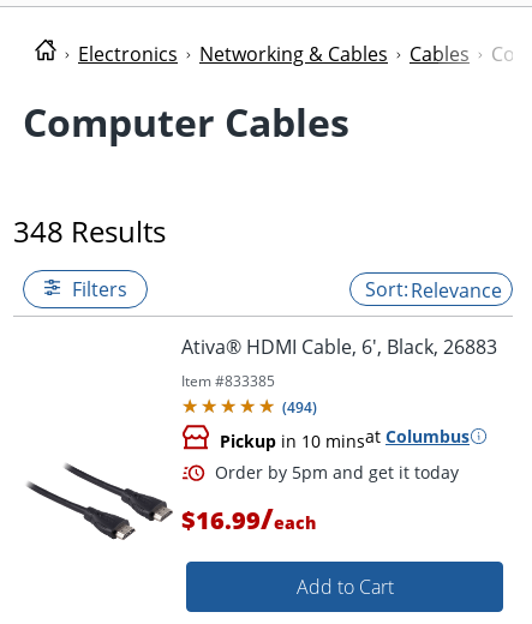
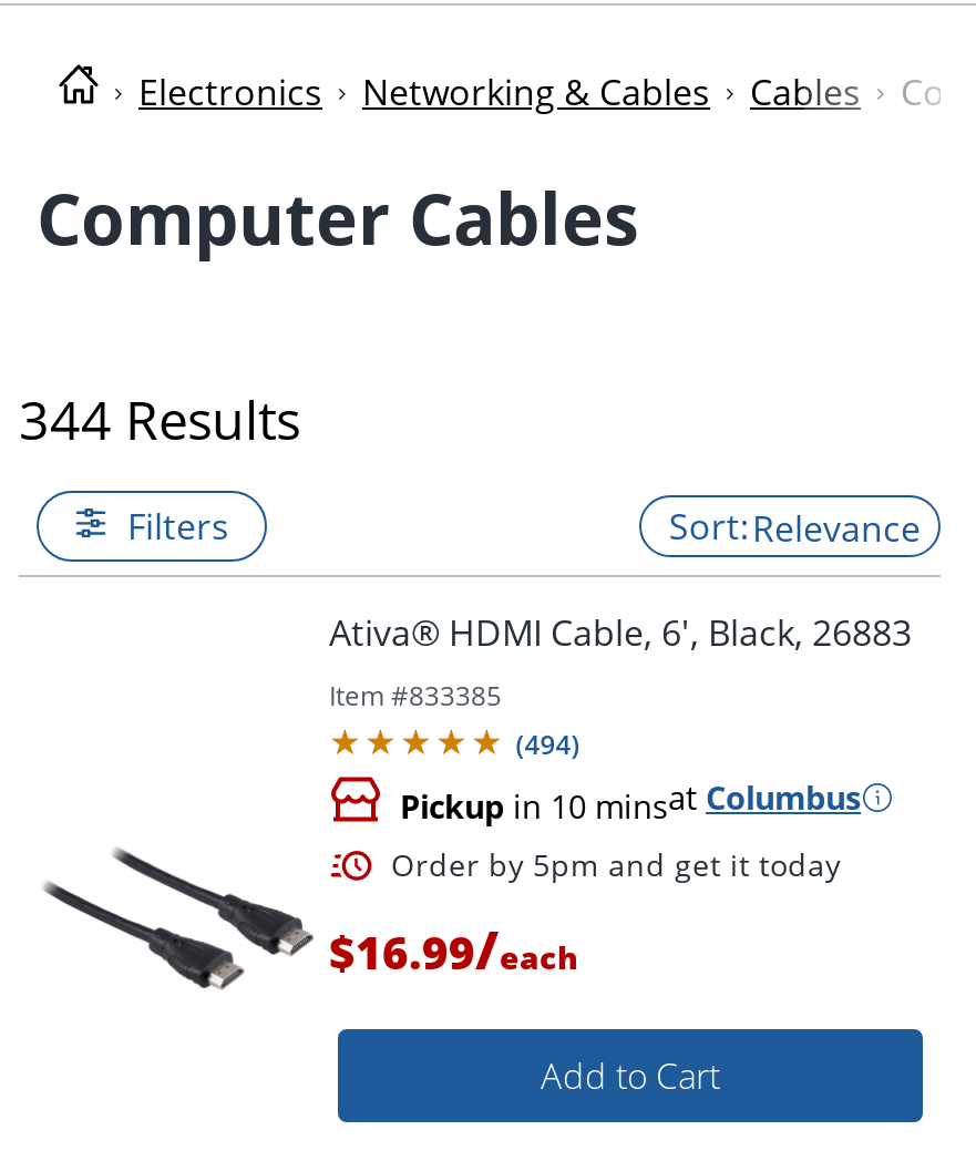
- 348 Results
+ 344 Results
